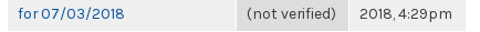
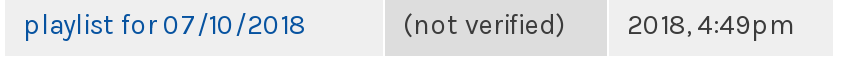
- for 07/03/2018
+ playlist for 07/10/2018

- (not verified) 2018, 4:29pm
+ (not verified) 2018, 4:49pm
